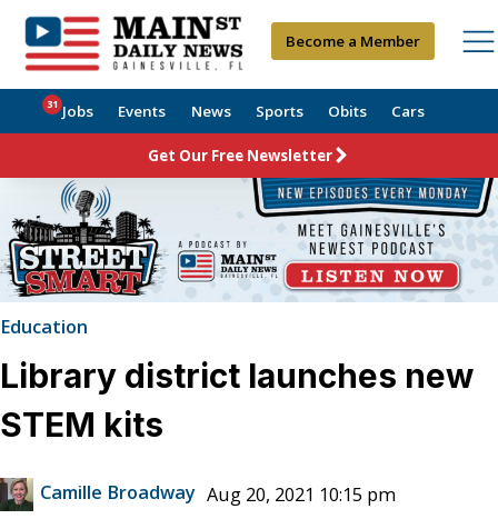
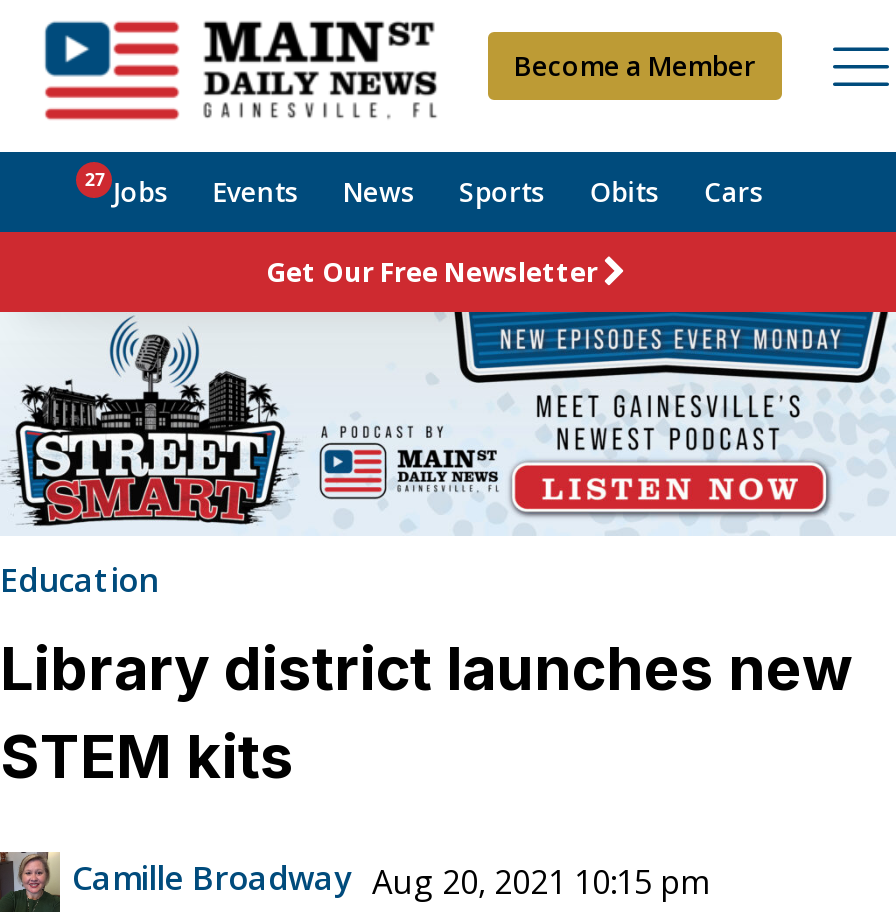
- 31 Jobs Events News Sports Obits Cars
+ 27 Jobs Events News Sports Obits Cars
